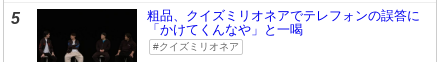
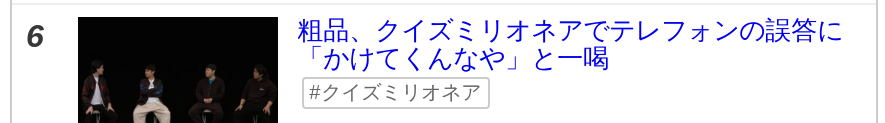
- 5
+ 6
